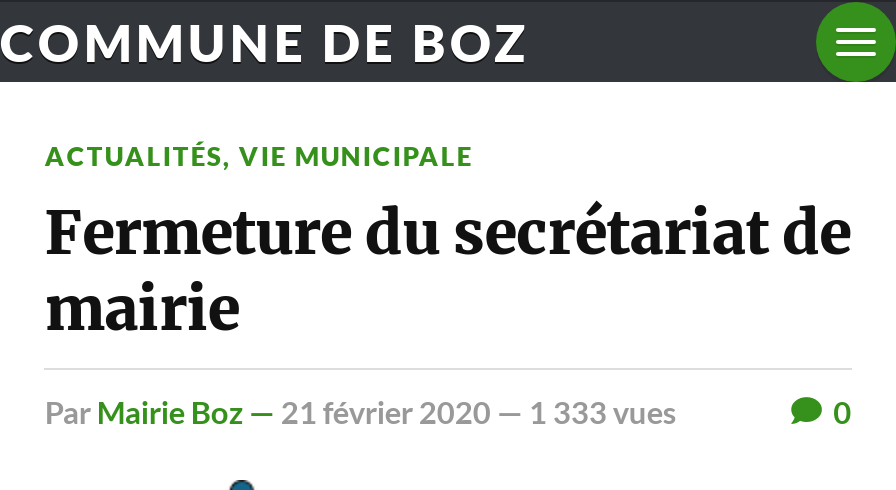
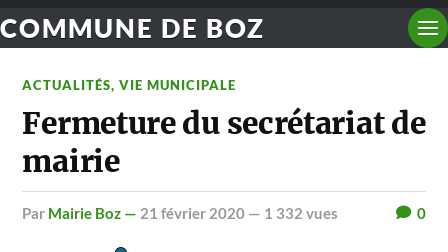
- par Mairie Boz — 21 février 2020 — 1 333 vues
+ par Mairie Boz — 21 février 2020 — 1 332 vues
